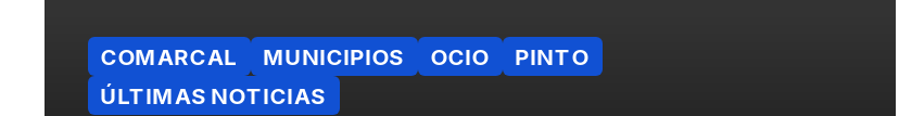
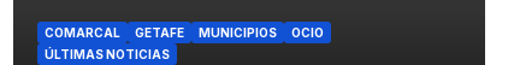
- PINTO

+ GETAFE
